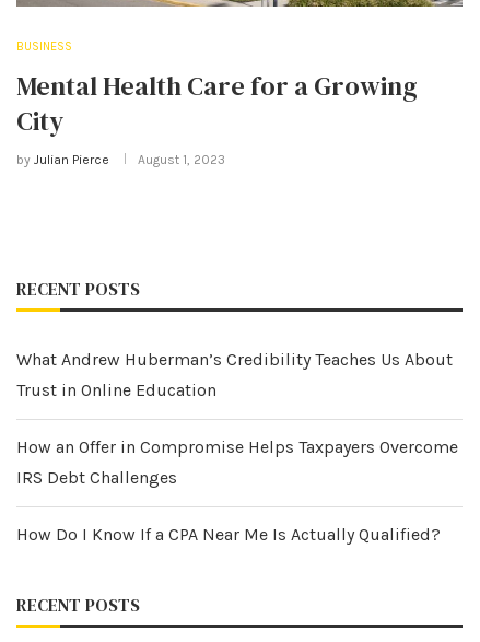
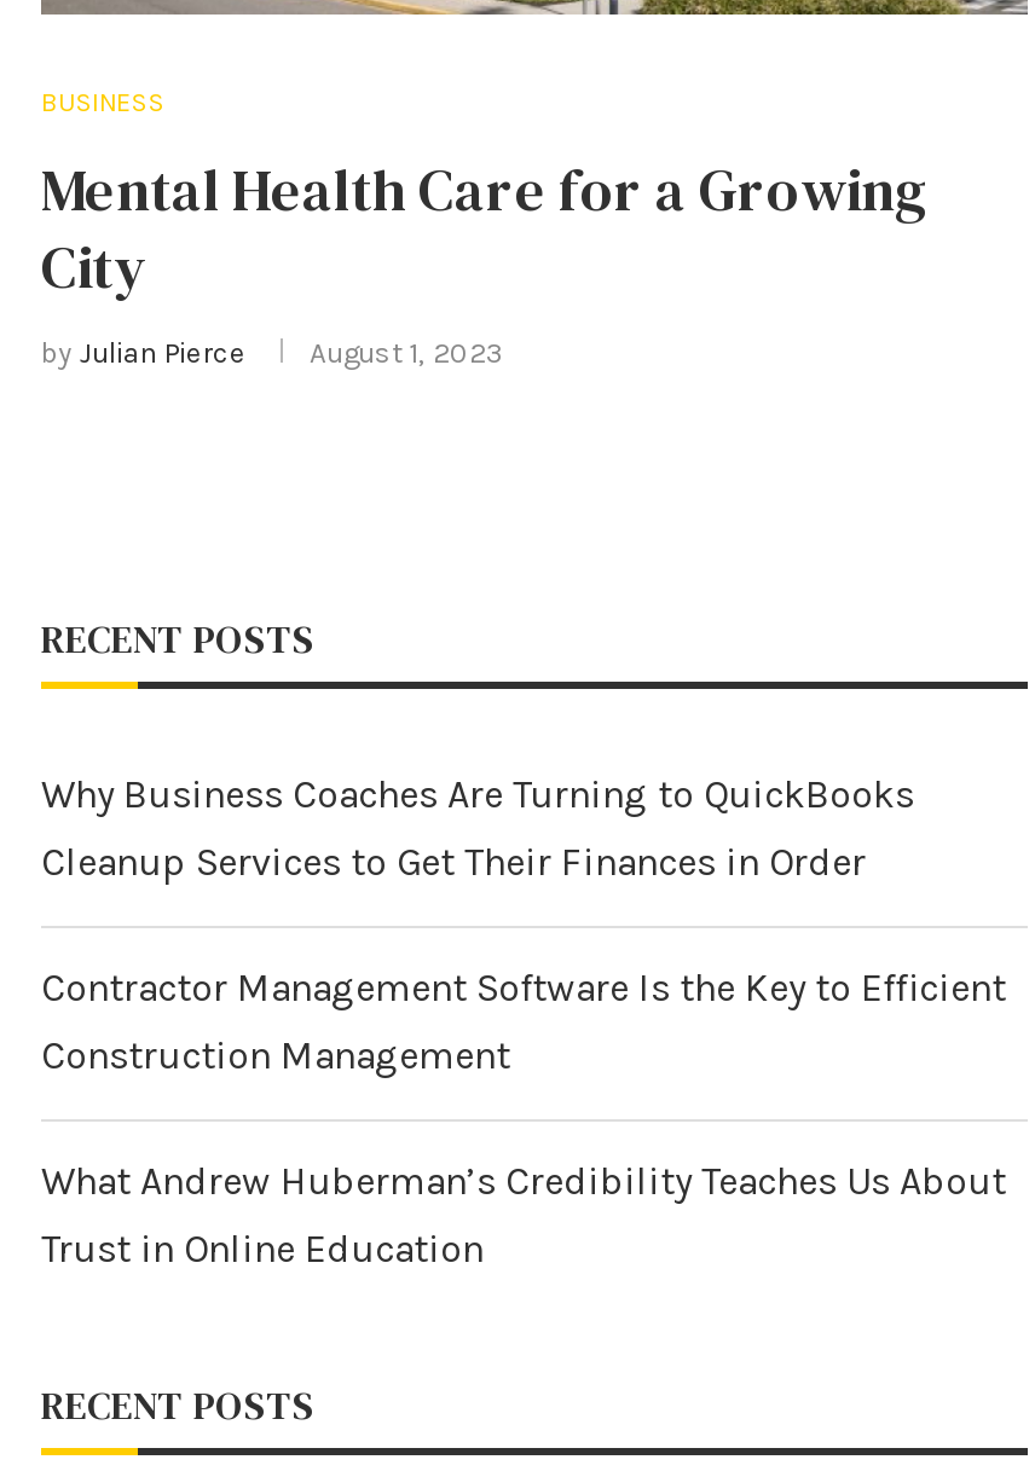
+ Why Business Coaches Are Turning to QuickBooks
+ Cleanup Services to Get Their Finances in Order
+ Contractor Management Software Is the Key to Efficient
+ Construction Management

moved down: What Andrew Huberman’s Credibility Teaches Us About | Trust in Online Education

- How an Offer in Compromise Helps Taxpayers Overcome
- IRS Debt Challenges
- How Do I Know If a CPA Near Me Is Actually Qualified?
